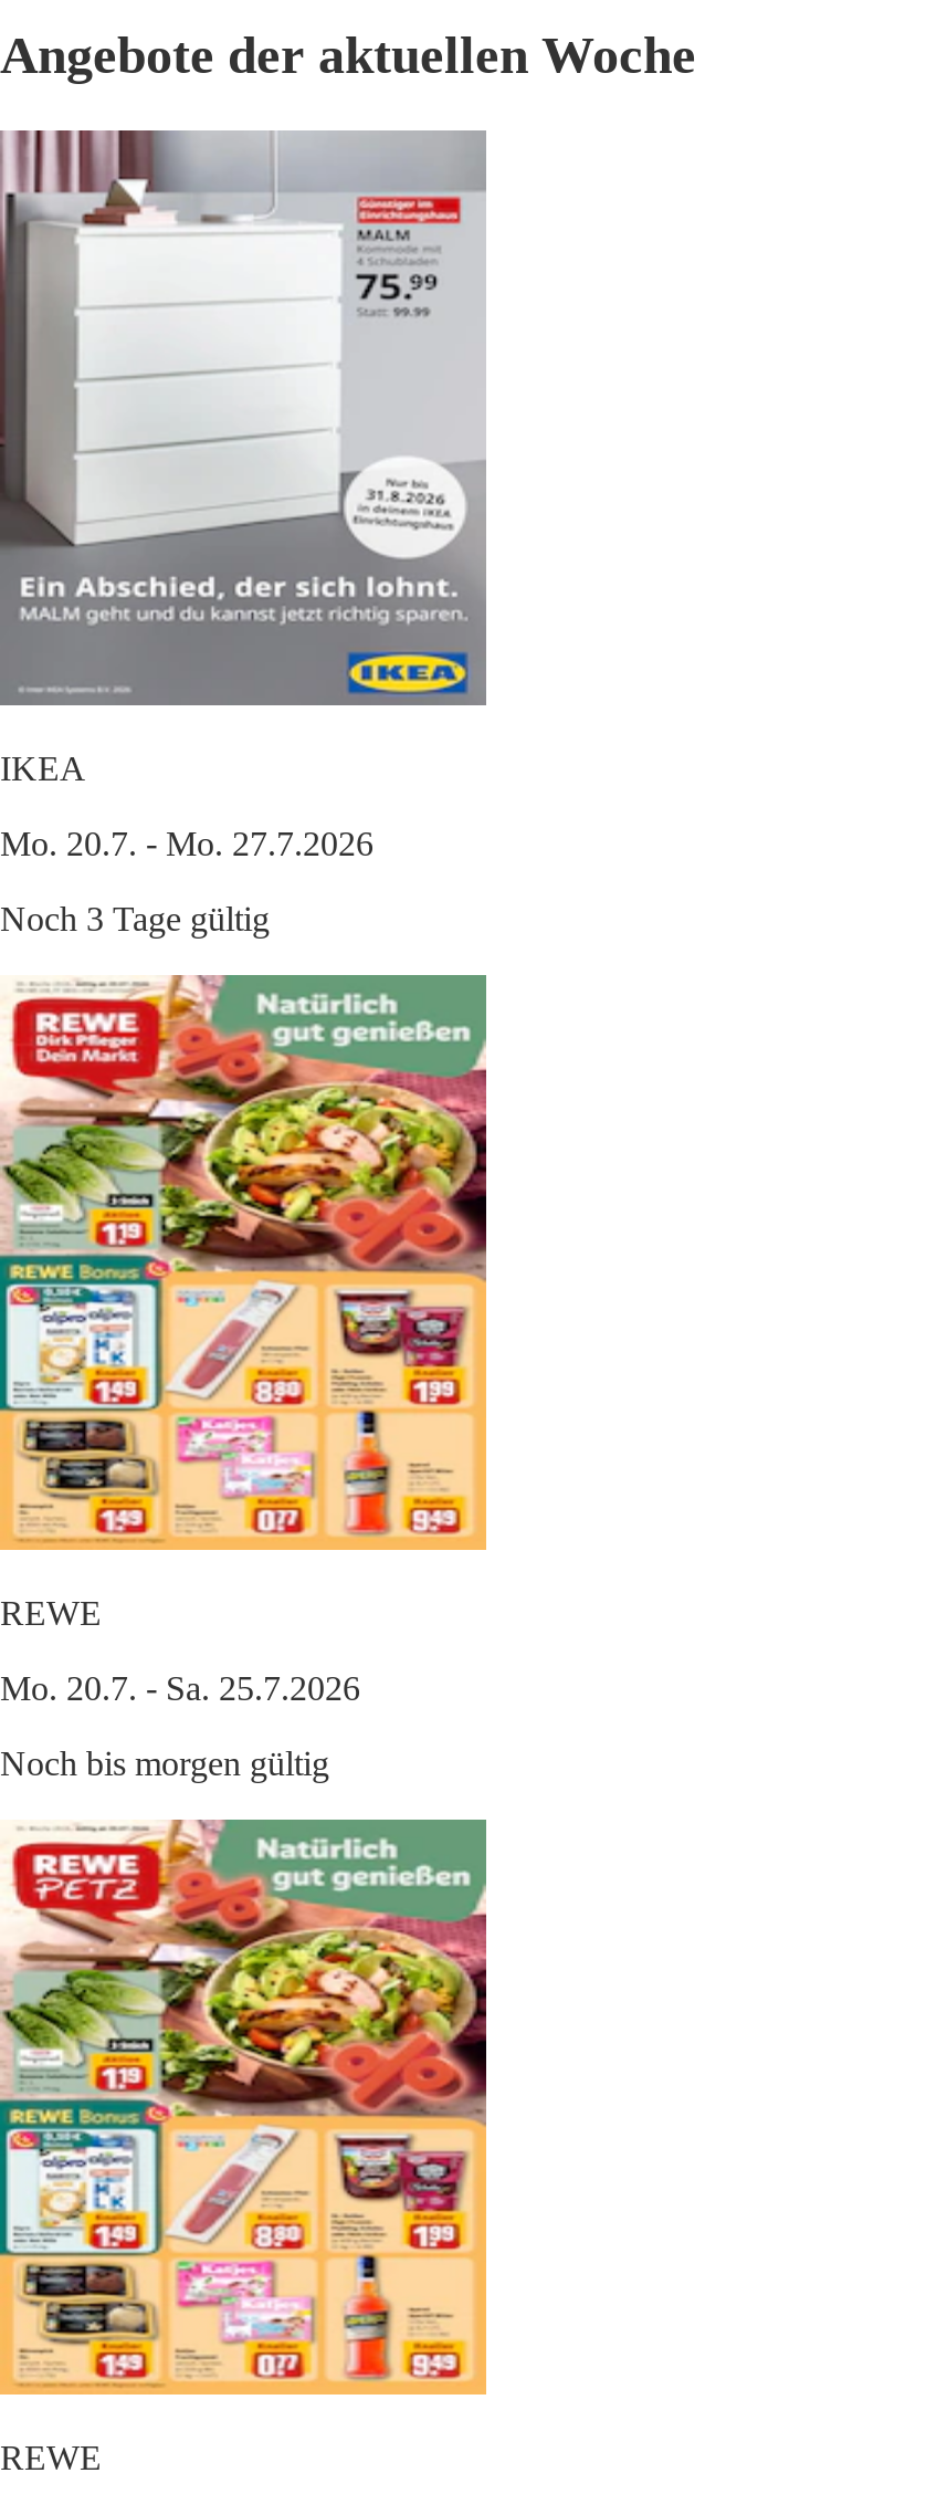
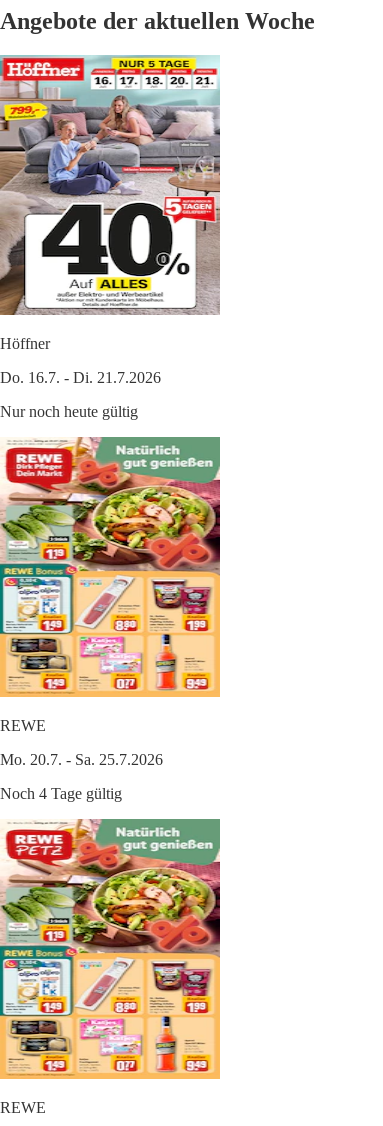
- [image]
- IKEA
+ [image]
+ Höffner

- Mo. 20.7. - Mo. 27.7.2026
+ Do. 16.7. - Di. 21.7.2026

- Noch 3 Tage gültig
+ Nur noch heute gültig

- Noch bis morgen gültig
+ Noch 4 Tage gültig
